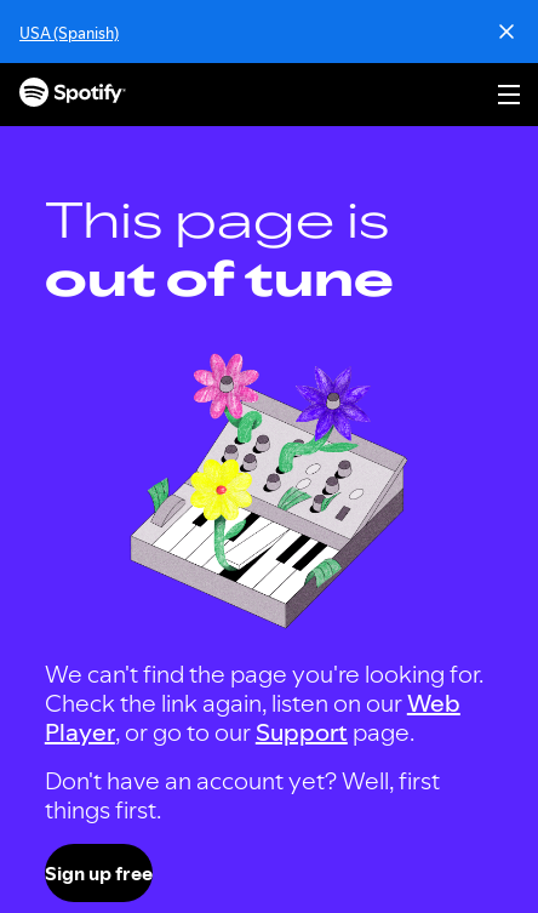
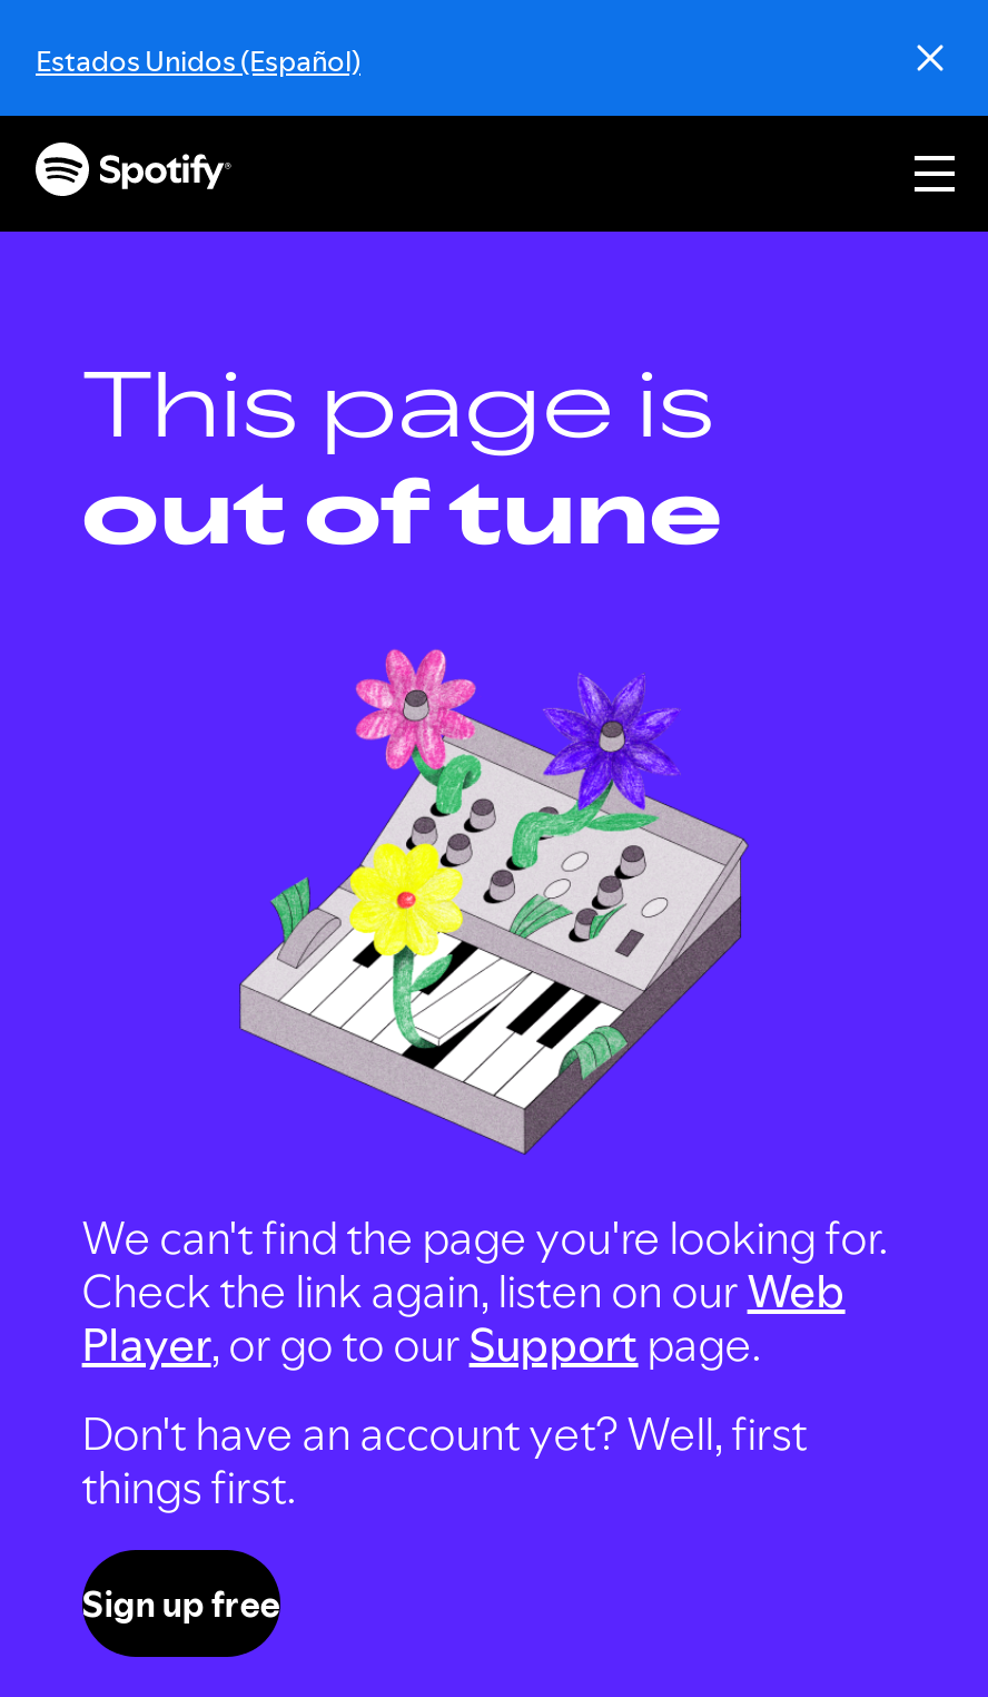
- USA (Spanish)
+ Estados Unidos (Español)
